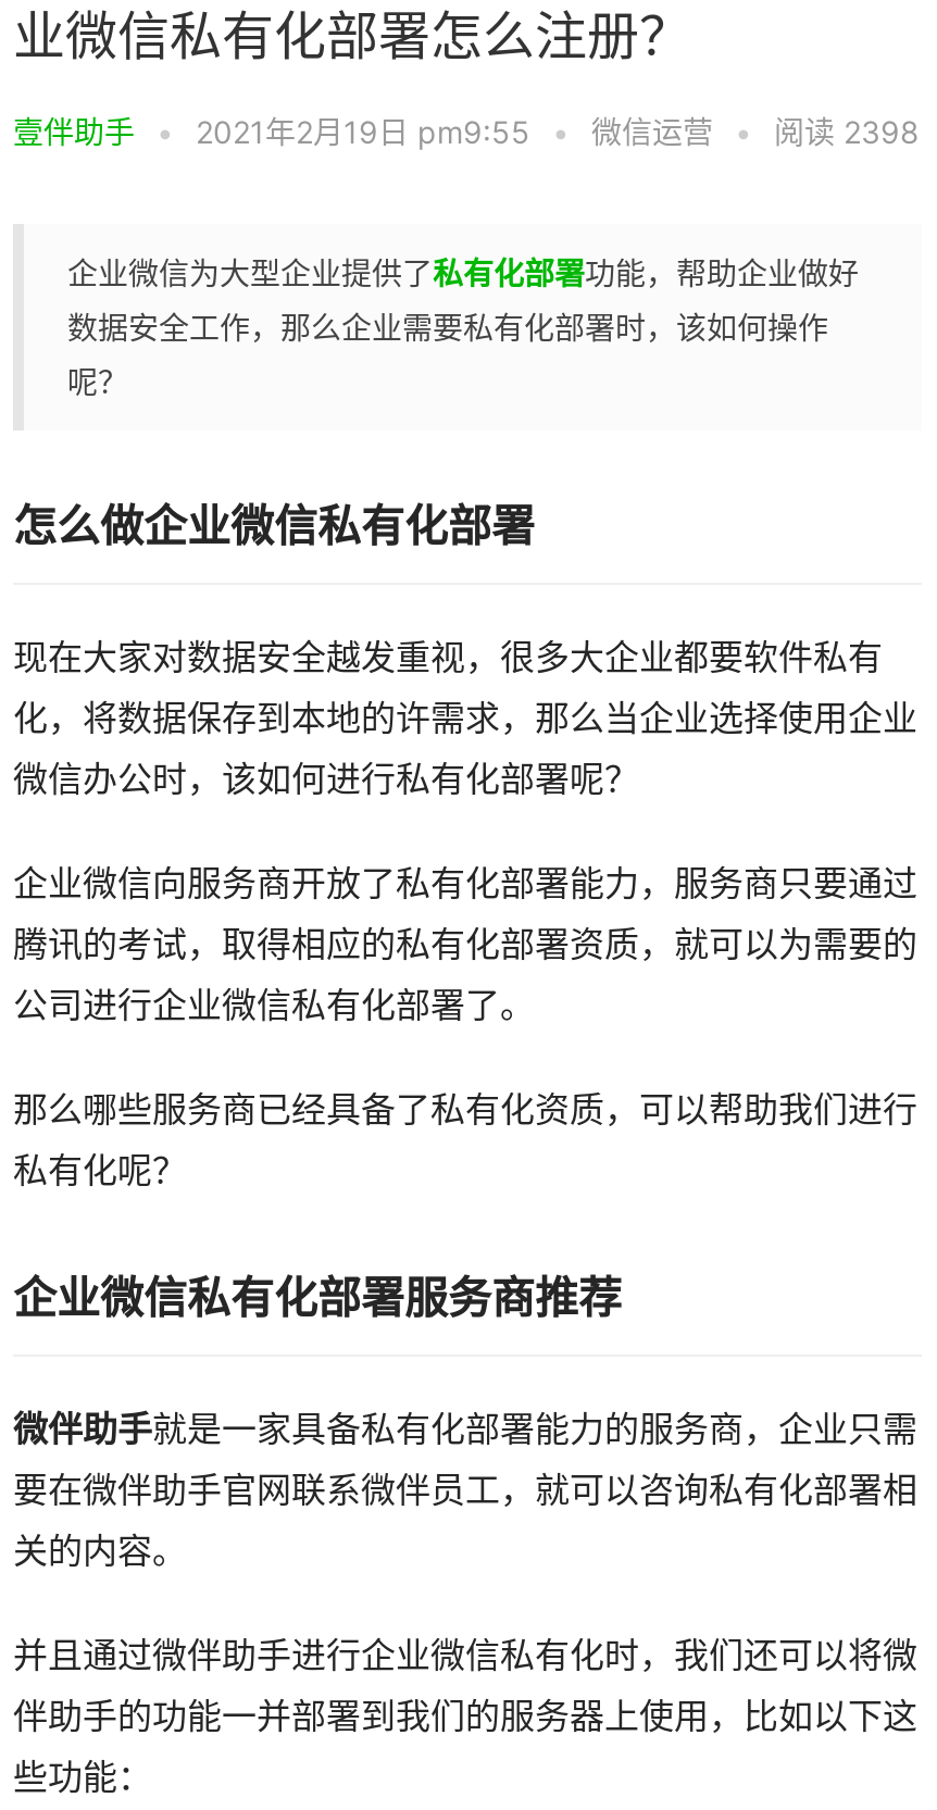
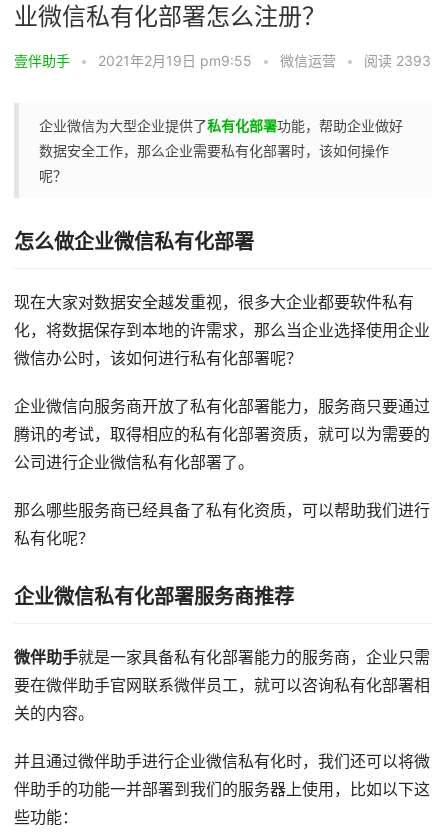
- 壹伴助手 • 2021年2月19日 pm9:55 • 微信运营 • 阅读 2398
+ 壹伴助手 • 2021年2月19日 pm9:55 • 微信运营 • 阅读 2393
